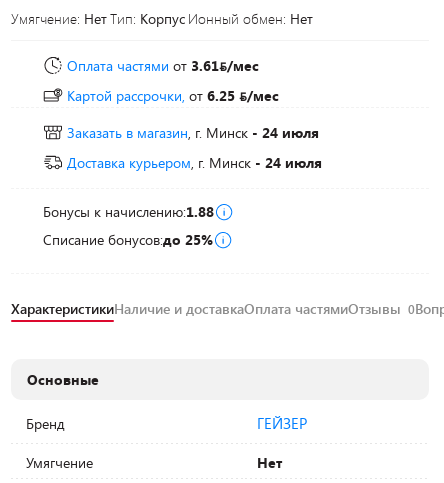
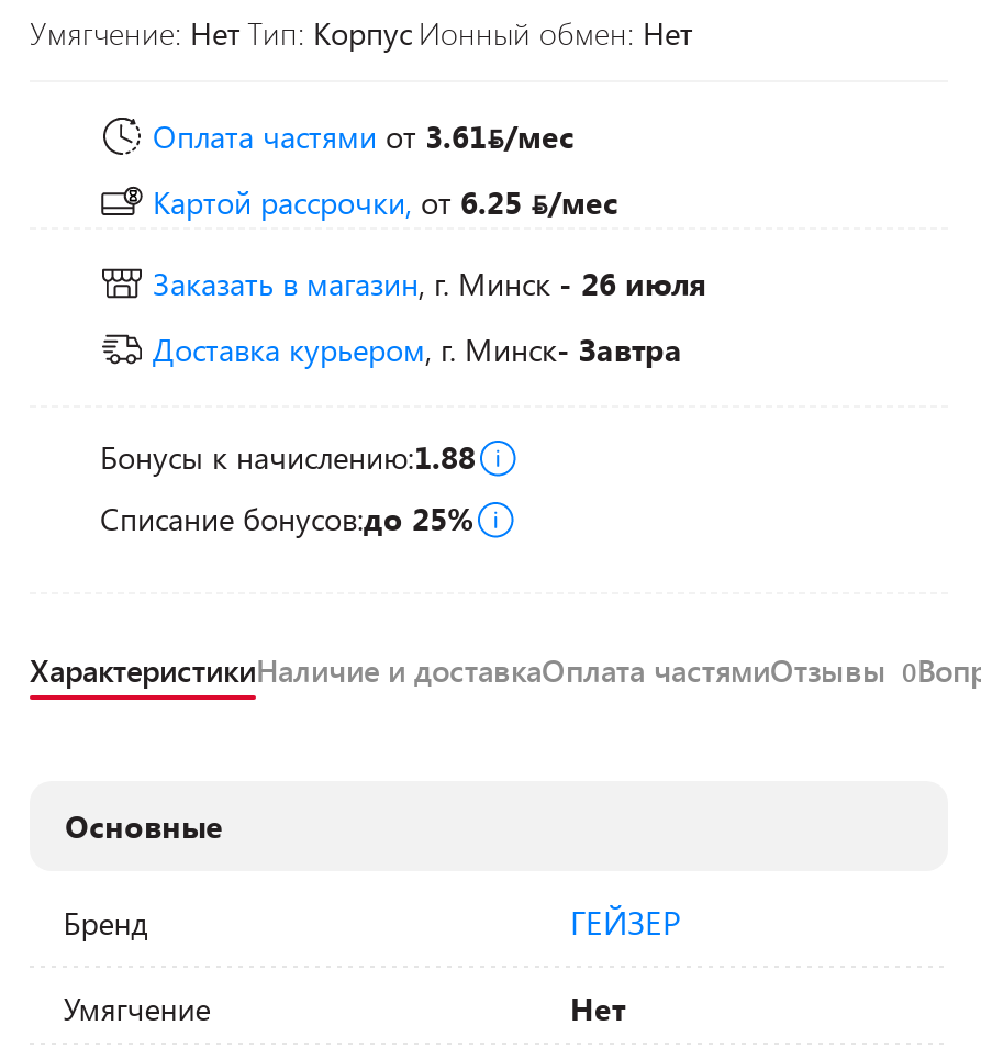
- Заказать в магазин, г. Минск - 24 июля
+ Заказать в магазин, г. Минск - 26 июля

- Доставка курьером, г. Минск- 24 июля
+ Доставка курьером, г. Минск- Завтра
